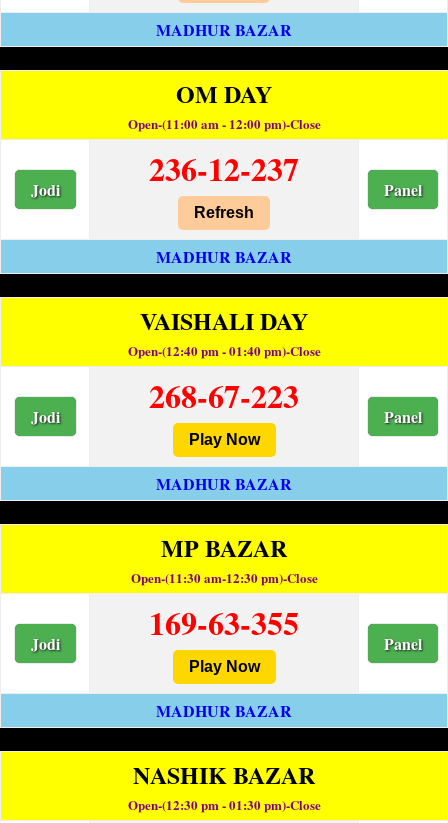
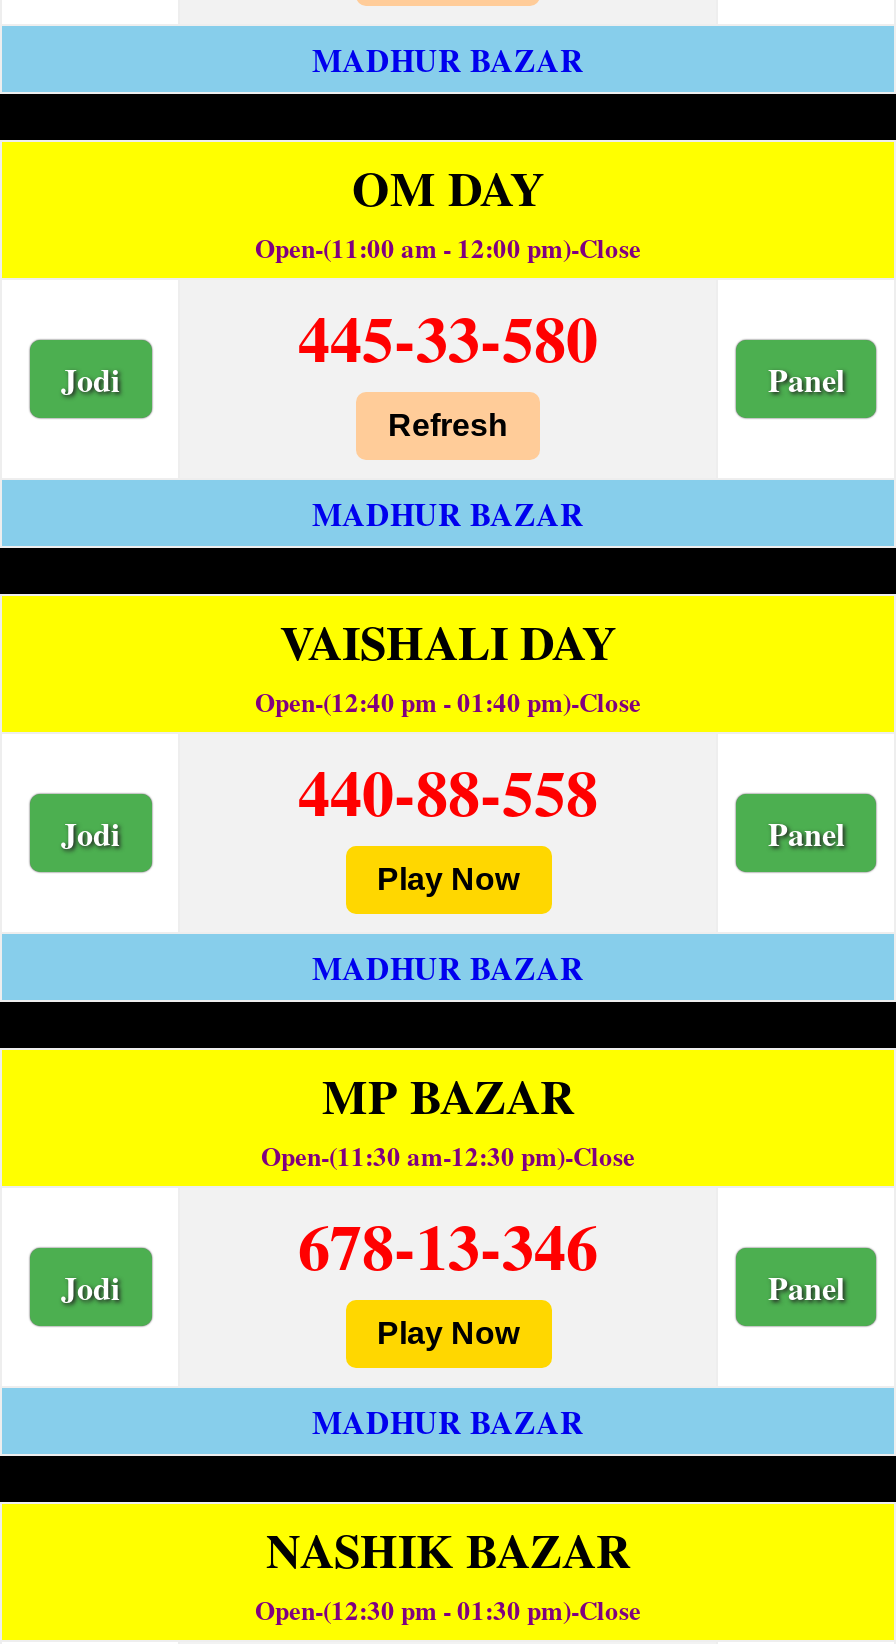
- 236-12-237
+ 445-33-580

- 268-67-223
+ 440-88-558

- 169-63-355
+ 678-13-346
